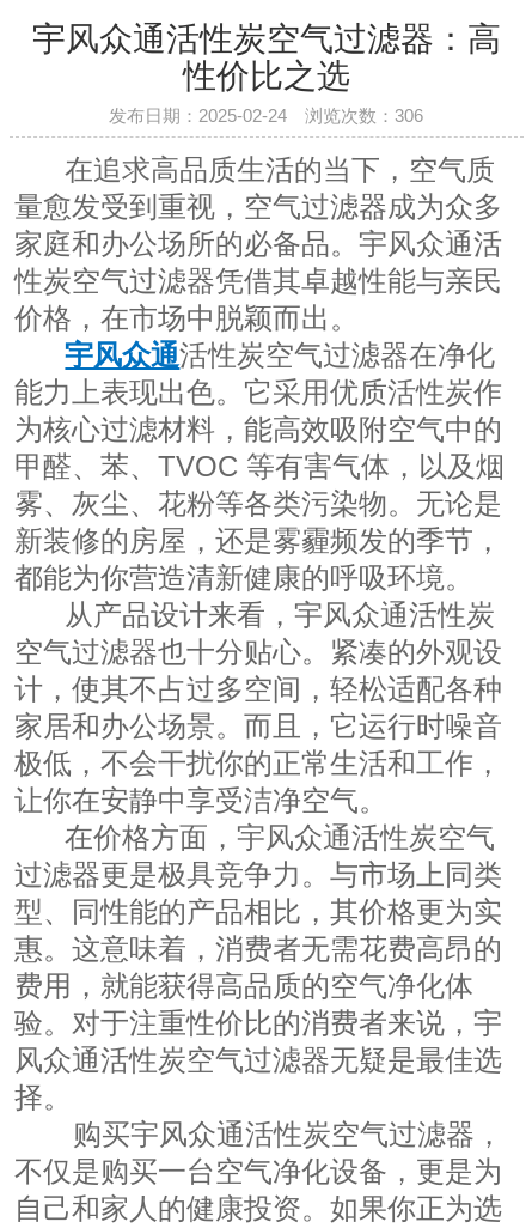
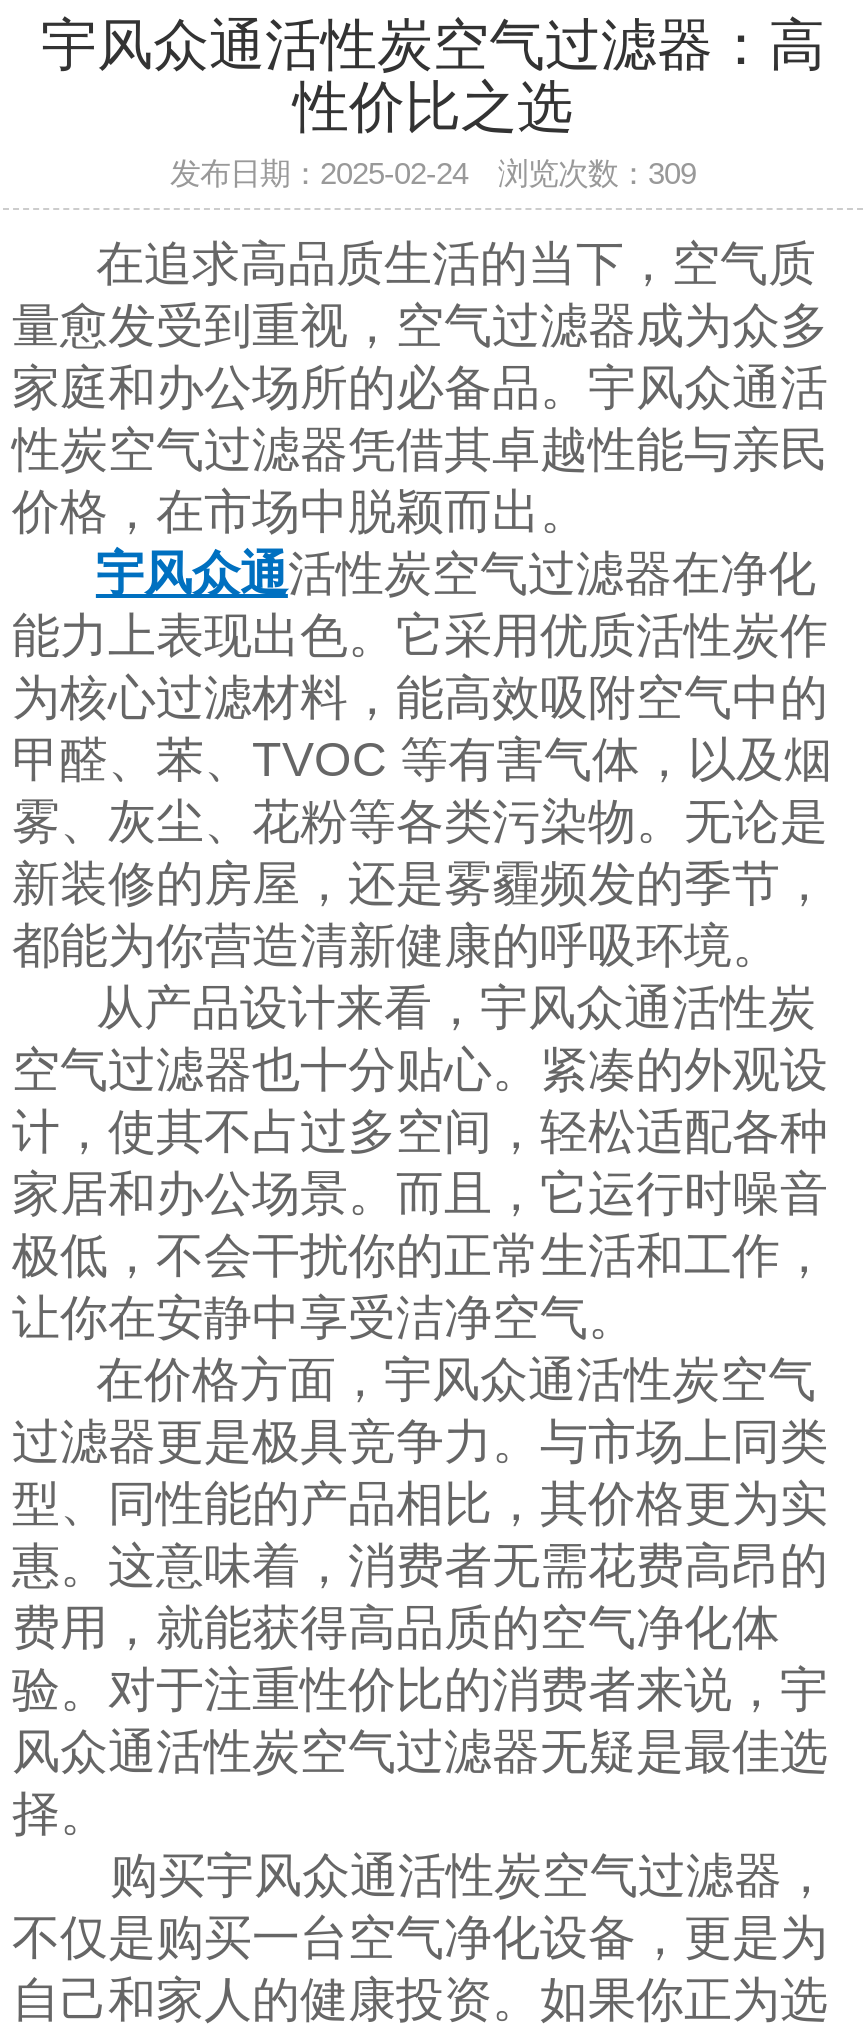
- 发布日期：2025-02-24 浏览次数：306
+ 发布日期：2025-02-24 浏览次数：309
